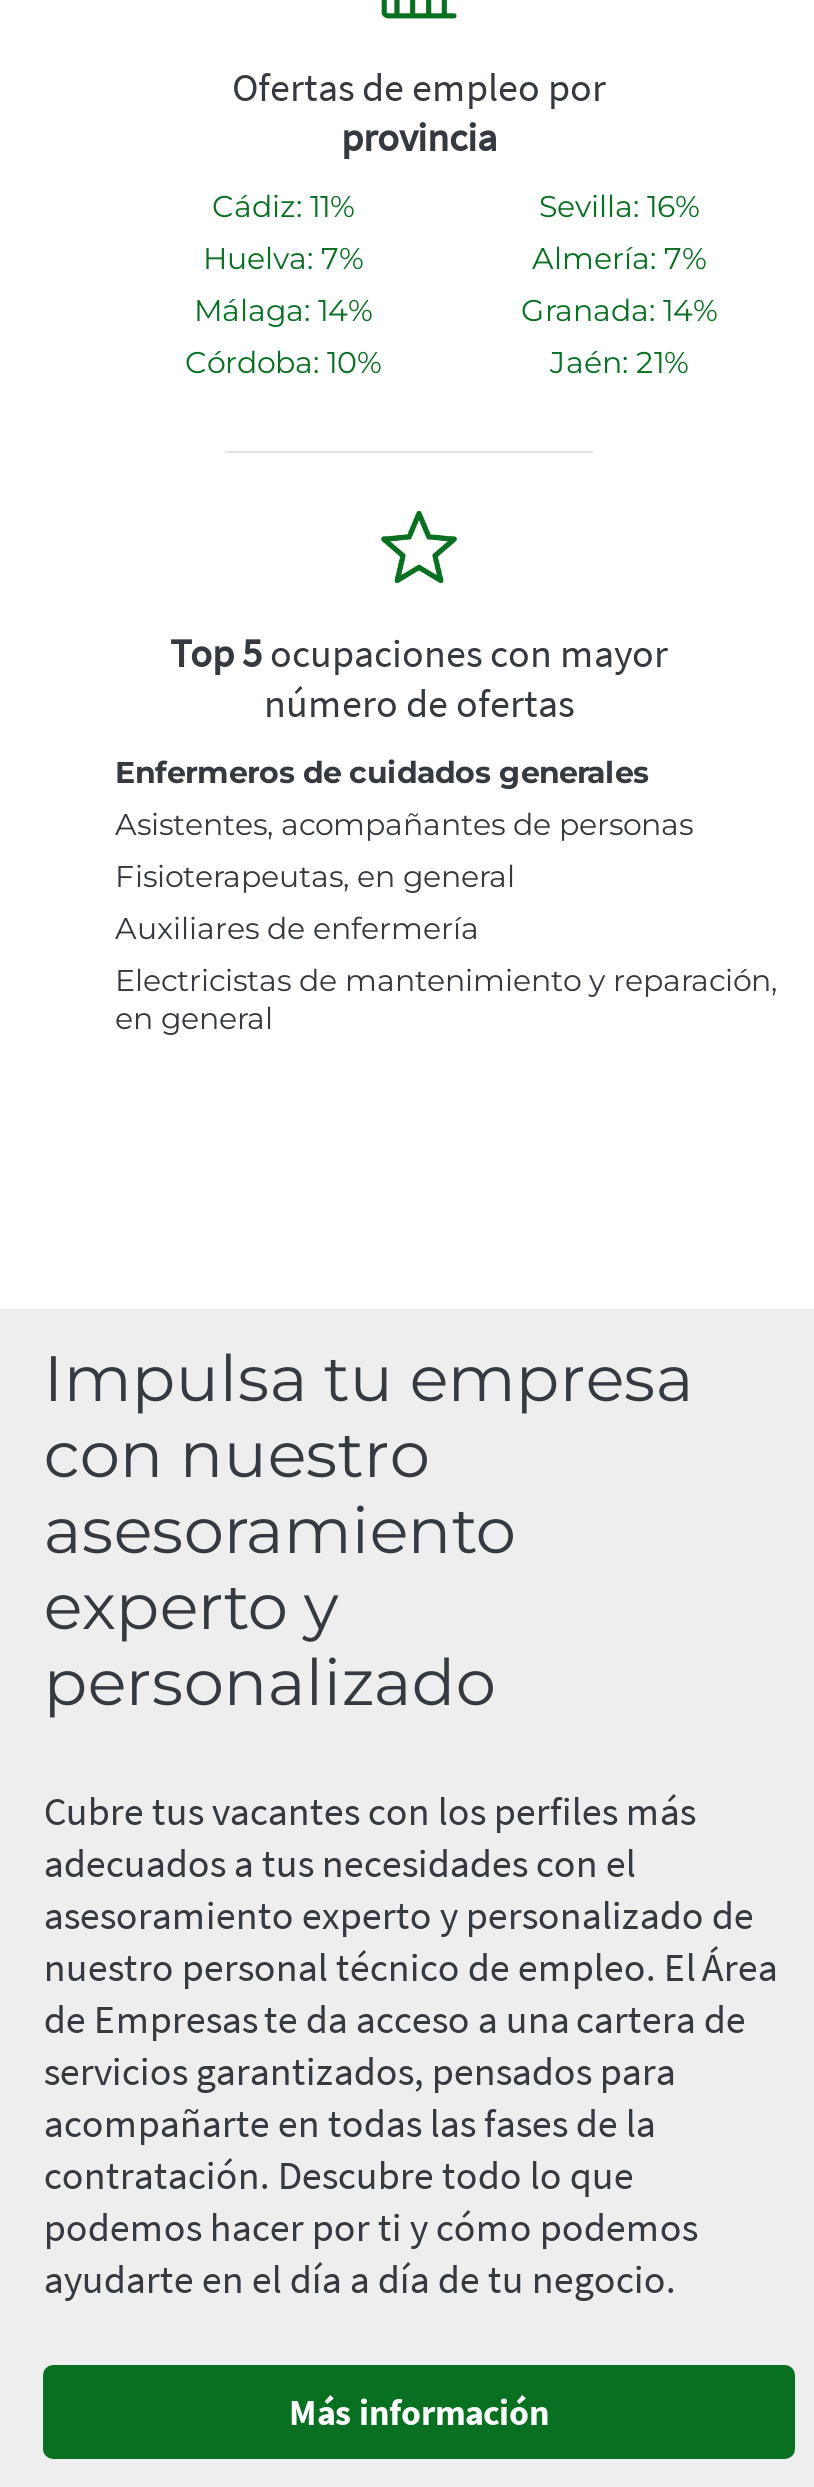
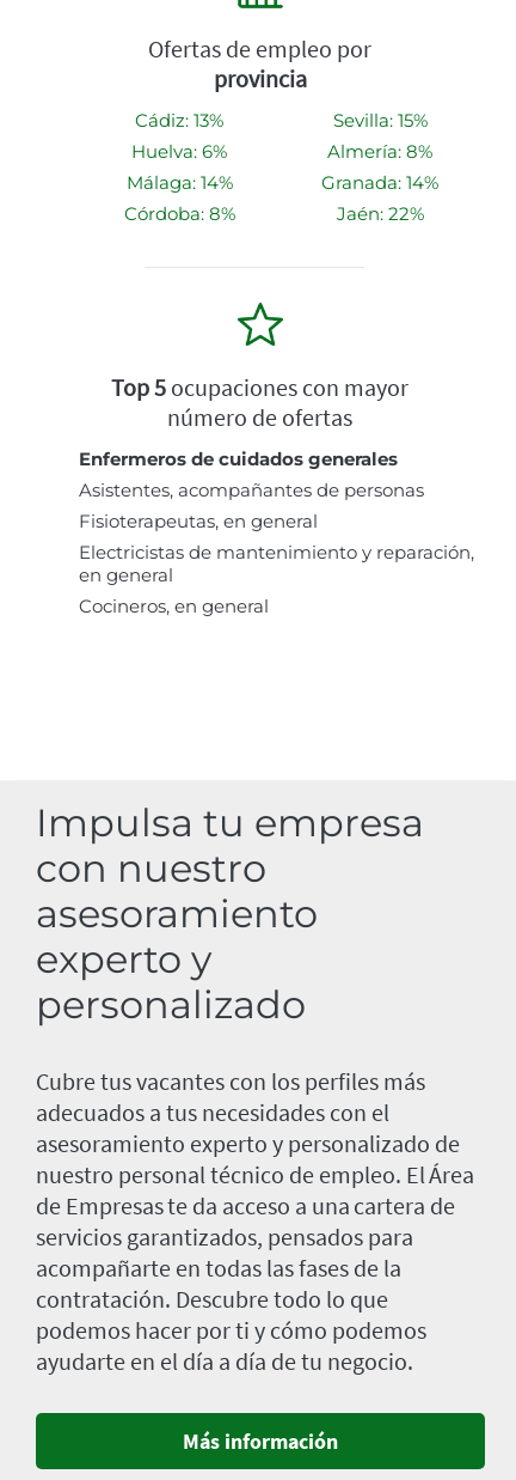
- Cádiz: 11%
+ Cádiz: 13%

- Sevilla: 16%
+ Sevilla: 15%

- Huelva: 7%
+ Huelva: 6%

- Almería: 7%
+ Almería: 8%

- Córdoba: 10%
+ Córdoba: 8%

- Jaén: 21%
+ Jaén: 22%

- Auxiliares de enfermería

moved up: Electricistas de mantenimiento y reparación, | en general

+ Cocineros, en general
